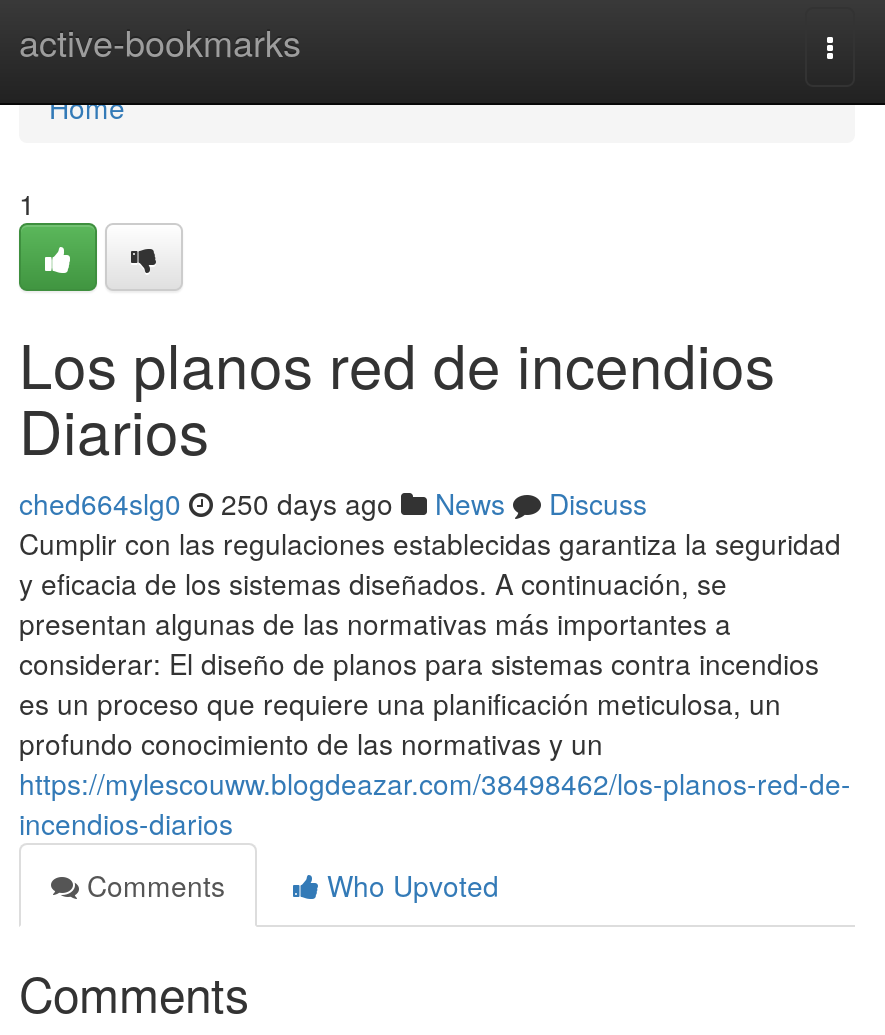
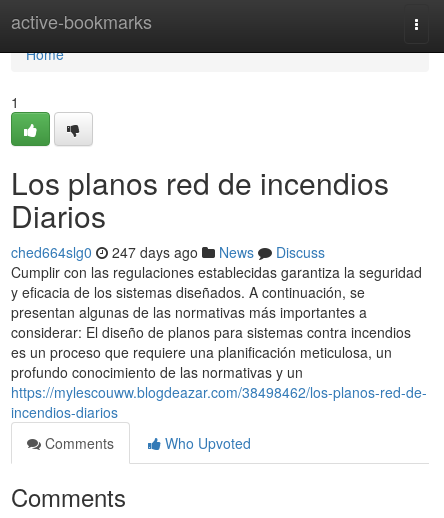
- ched664slg0 250 days ago News Discuss
+ ched664slg0 247 days ago News Discuss
